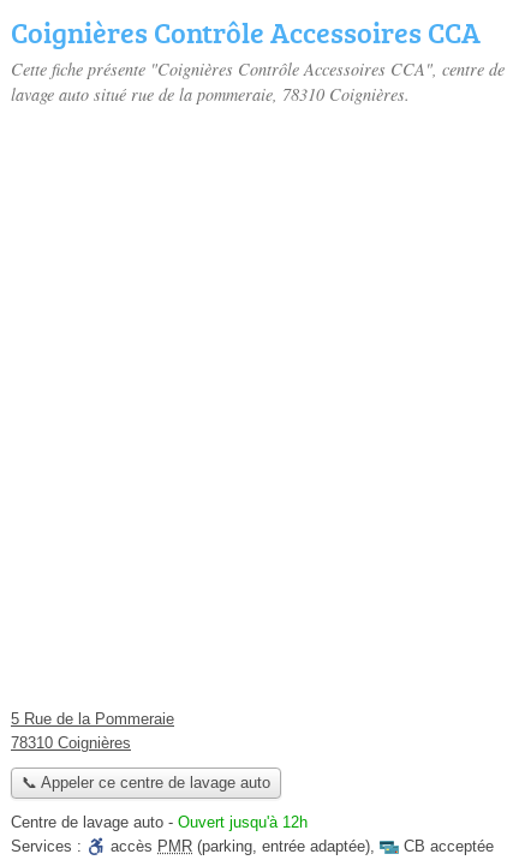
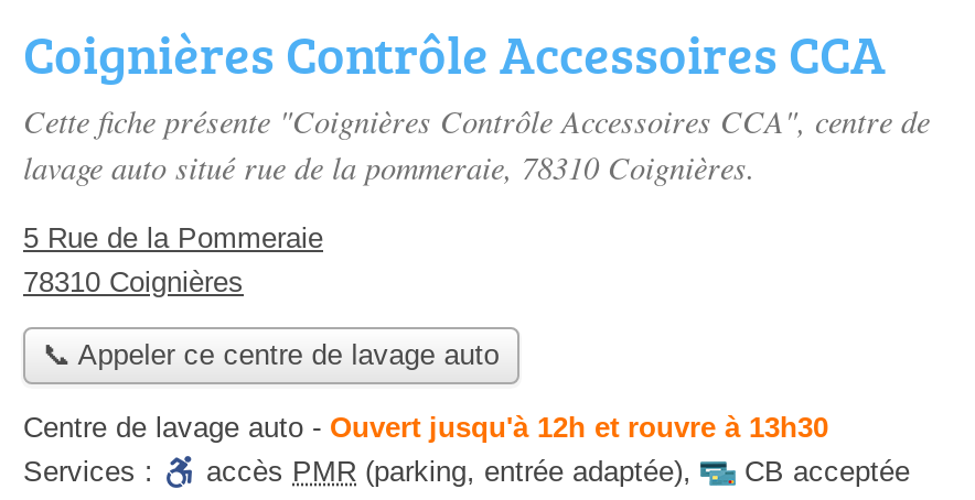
- Centre de lavage auto - Ouvert jusqu'à 12h
+ Centre de lavage auto - Ouvert jusqu'à 12h et rouvre à 13h30
